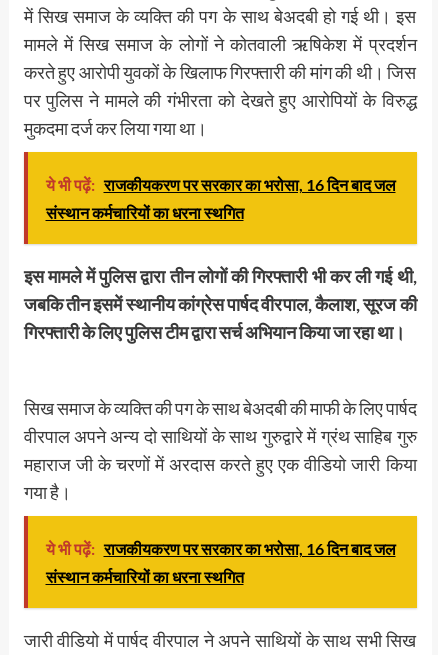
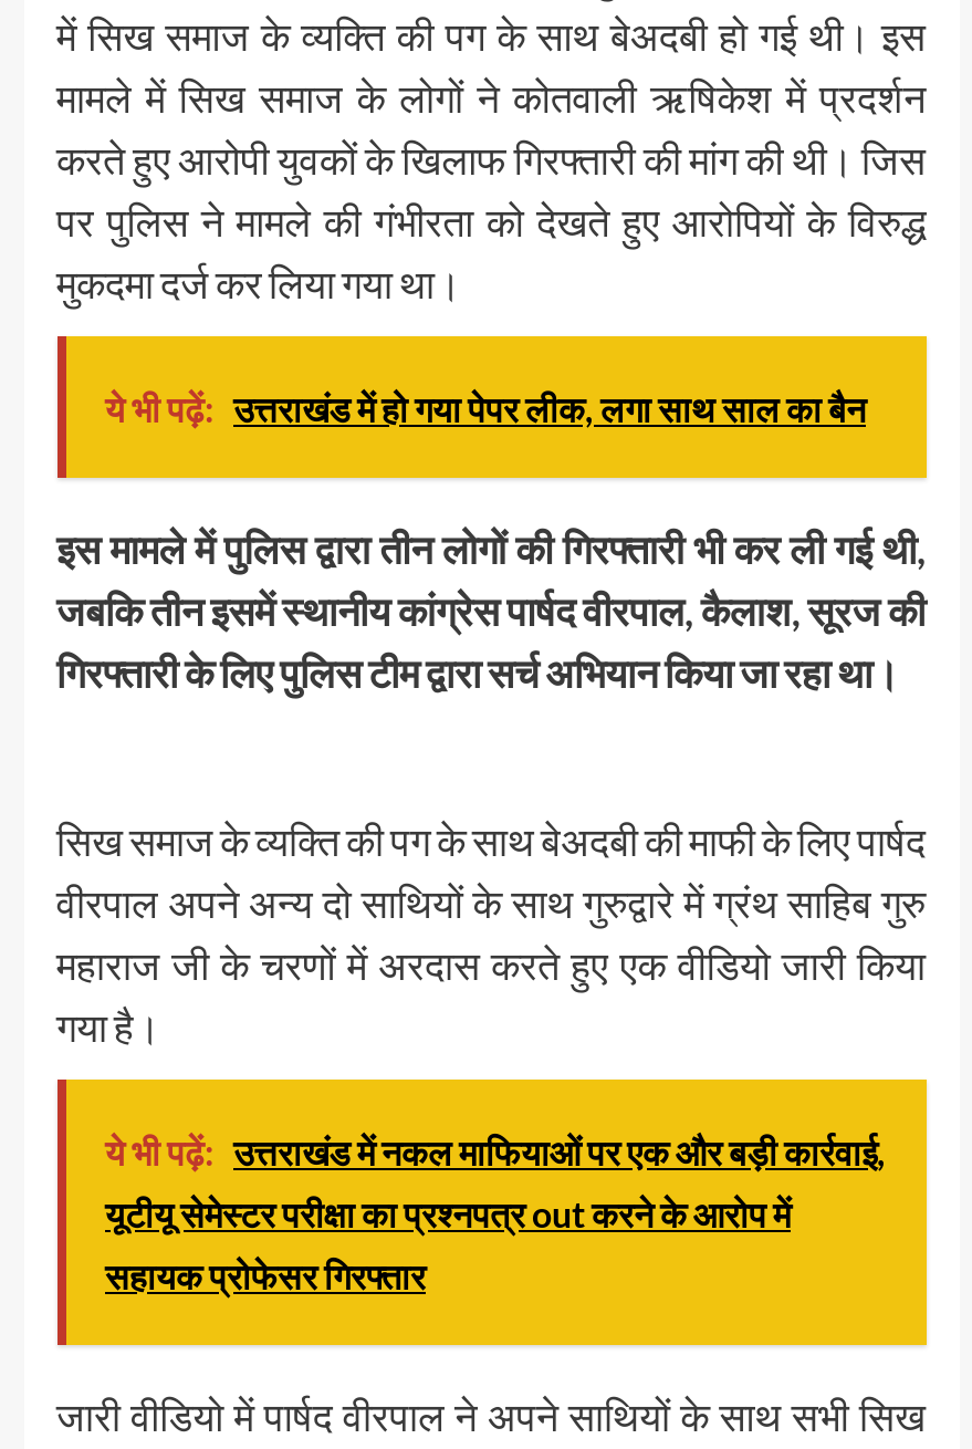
- ये भी पढ़ें: राजकीयकरण पर सरकार का भरोसा, 16 दिन बाद जल
- संस्थान कर्मचारियों का धरना स्थगित
+ ये भी पढ़ें: उत्तराखंड में हो गया पेपर लीक, लगा साथ साल का बैन

moved up: इस मामले में पुलिस द्वारा तीन लोगों की गिरफ्तारी भी कर ली गई थी, | जबकि तीन इसमें स्थानीय कांग्रेस पार्षद वीरपाल, कैलाश, सूरज की | गिरफ्तारी के लिए पुलिस टीम द्वारा सर्च अभियान किया जा रहा था। | सिख समाज के व्यक्ति की पग के साथ बेअदबी की माफी के लिए पार्षद | वीरपाल अपने अन्य दो साथियों के साथ गुरुद्वारे में ग्रंथ साहिब गुरु | महाराज जी के चरणों में अरदास करते हुए एक वीडियो जारी किया | गया है।

- ये भी पढ़ें: राजकीयकरण पर सरकार का भरोसा, 16 दिन बाद जल
- संस्थान कर्मचारियों का धरना स्थगित
+ ये भी पढ़ें: उत्तराखंड में नकल माफियाओं पर एक और बड़ी कार्रवाई,
+ यूटीयू सेमेस्टर परीक्षा का प्रश्नपत्र out करने के आरोप में
+ सहायक प्रोफेसर गिरफ्तार
